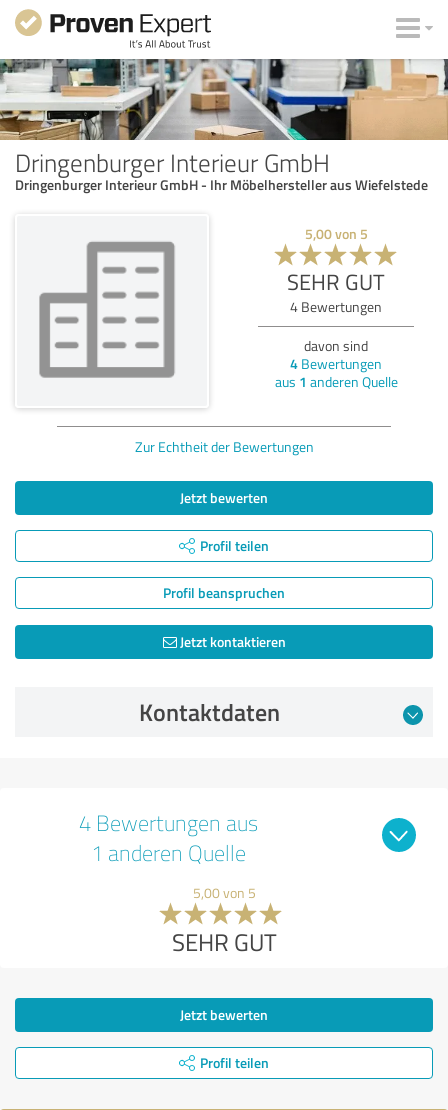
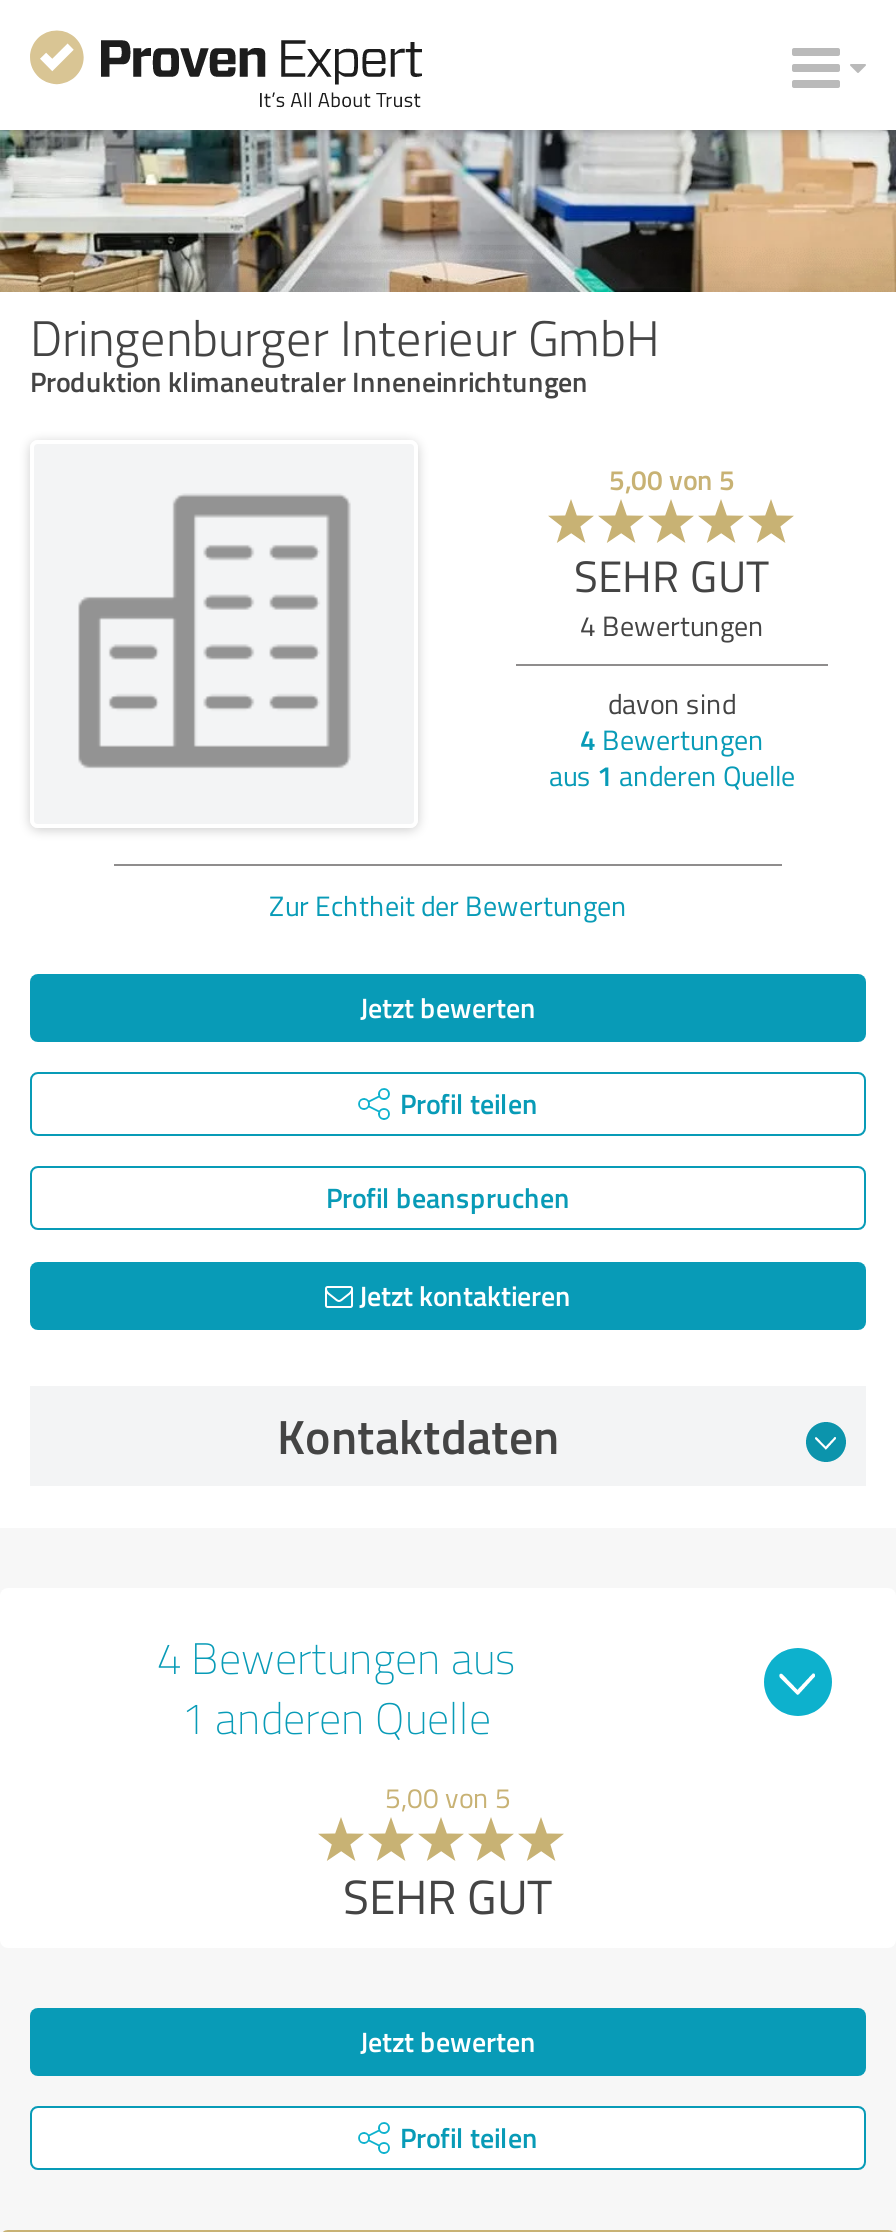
- Dringenburger Interieur GmbH - Ihr Möbelhersteller aus Wiefelstede
+ Produktion klimaneutraler Inneneinrichtungen
